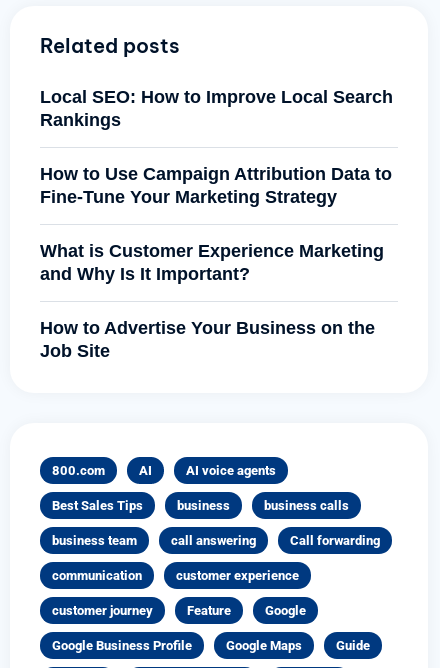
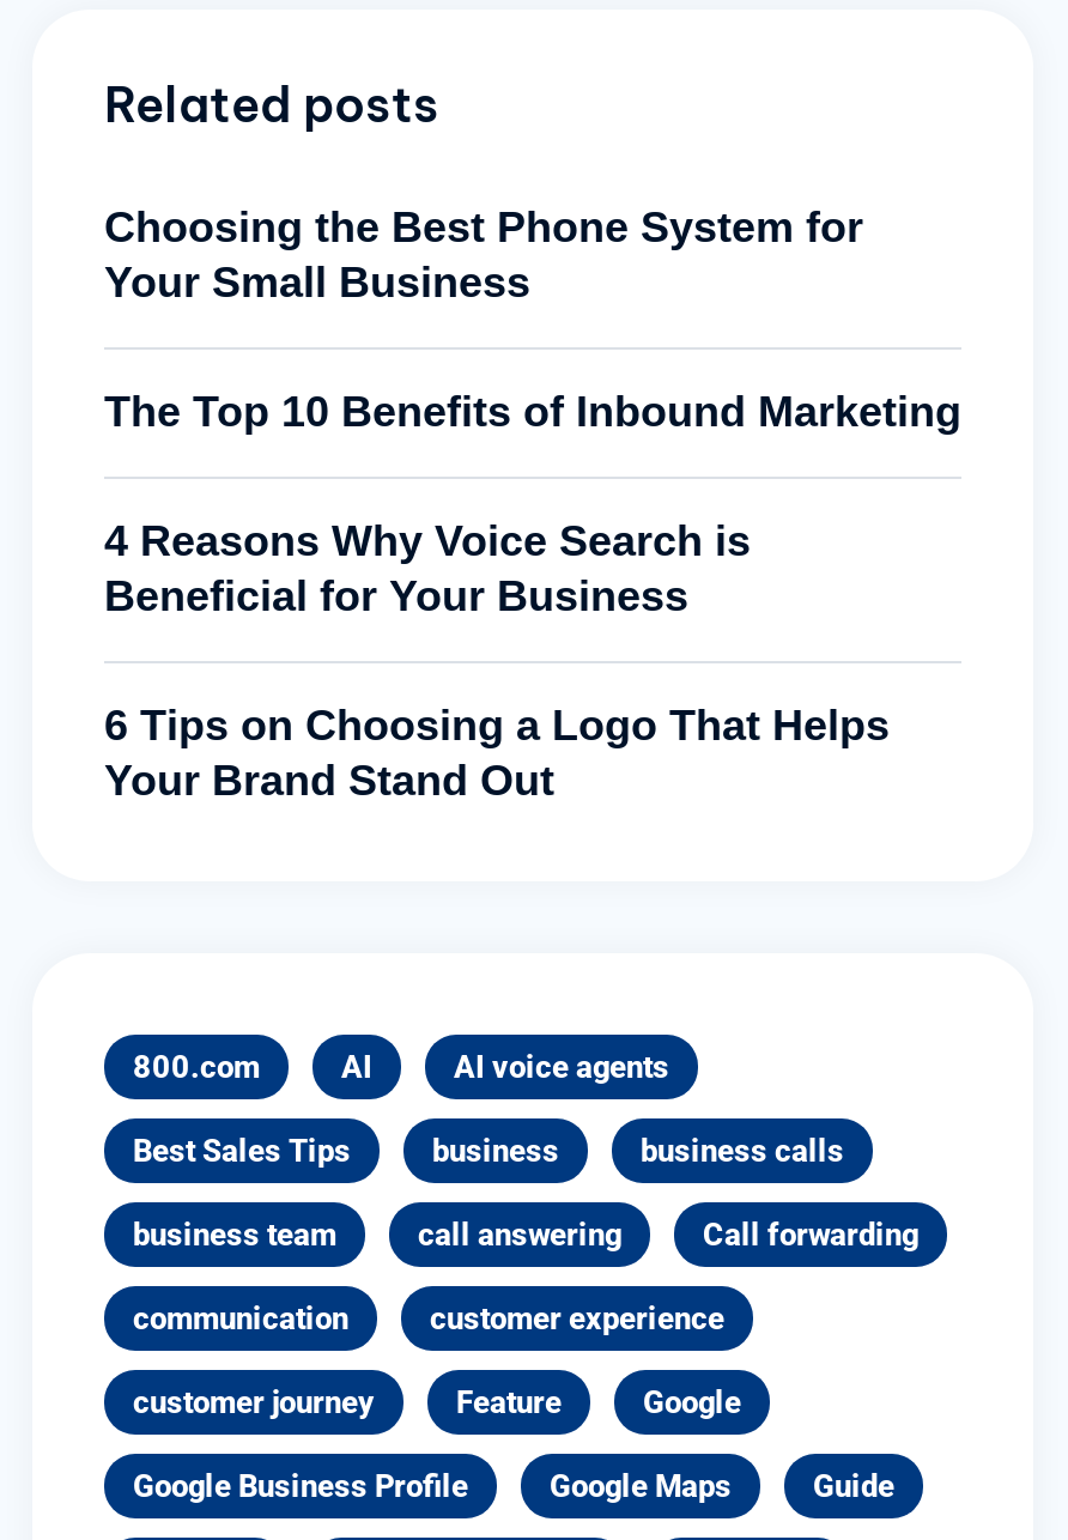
- Local SEO: How to Improve Local Search
- Rankings
+ Choosing the Best Phone System for
+ Your Small Business

- How to Use Campaign Attribution Data to
- Fine-Tune Your Marketing Strategy
+ The Top 10 Benefits of Inbound Marketing

- What is Customer Experience Marketing
- and Why Is It Important?
+ 4 Reasons Why Voice Search is
+ Beneficial for Your Business

- How to Advertise Your Business on the
- Job Site
+ 6 Tips on Choosing a Logo That Helps
+ Your Brand Stand Out
